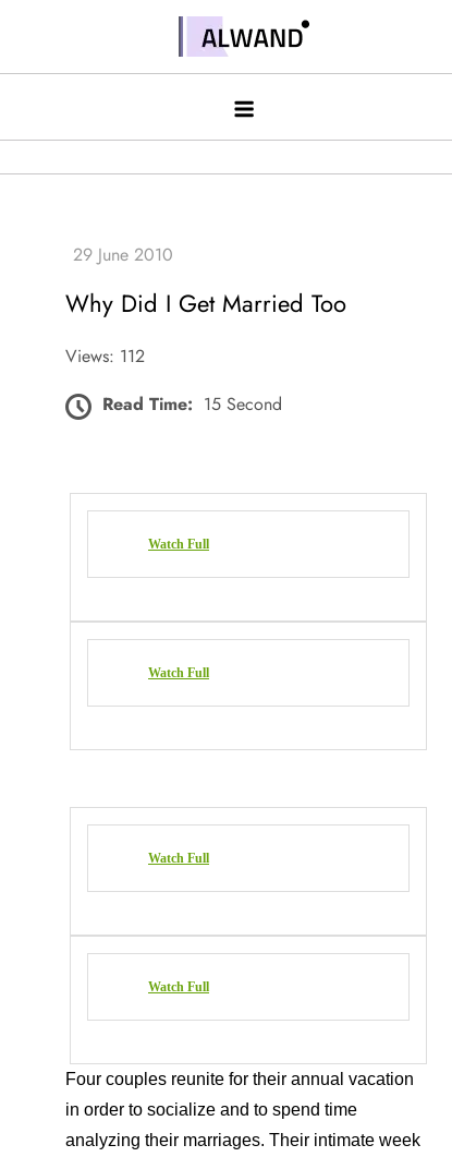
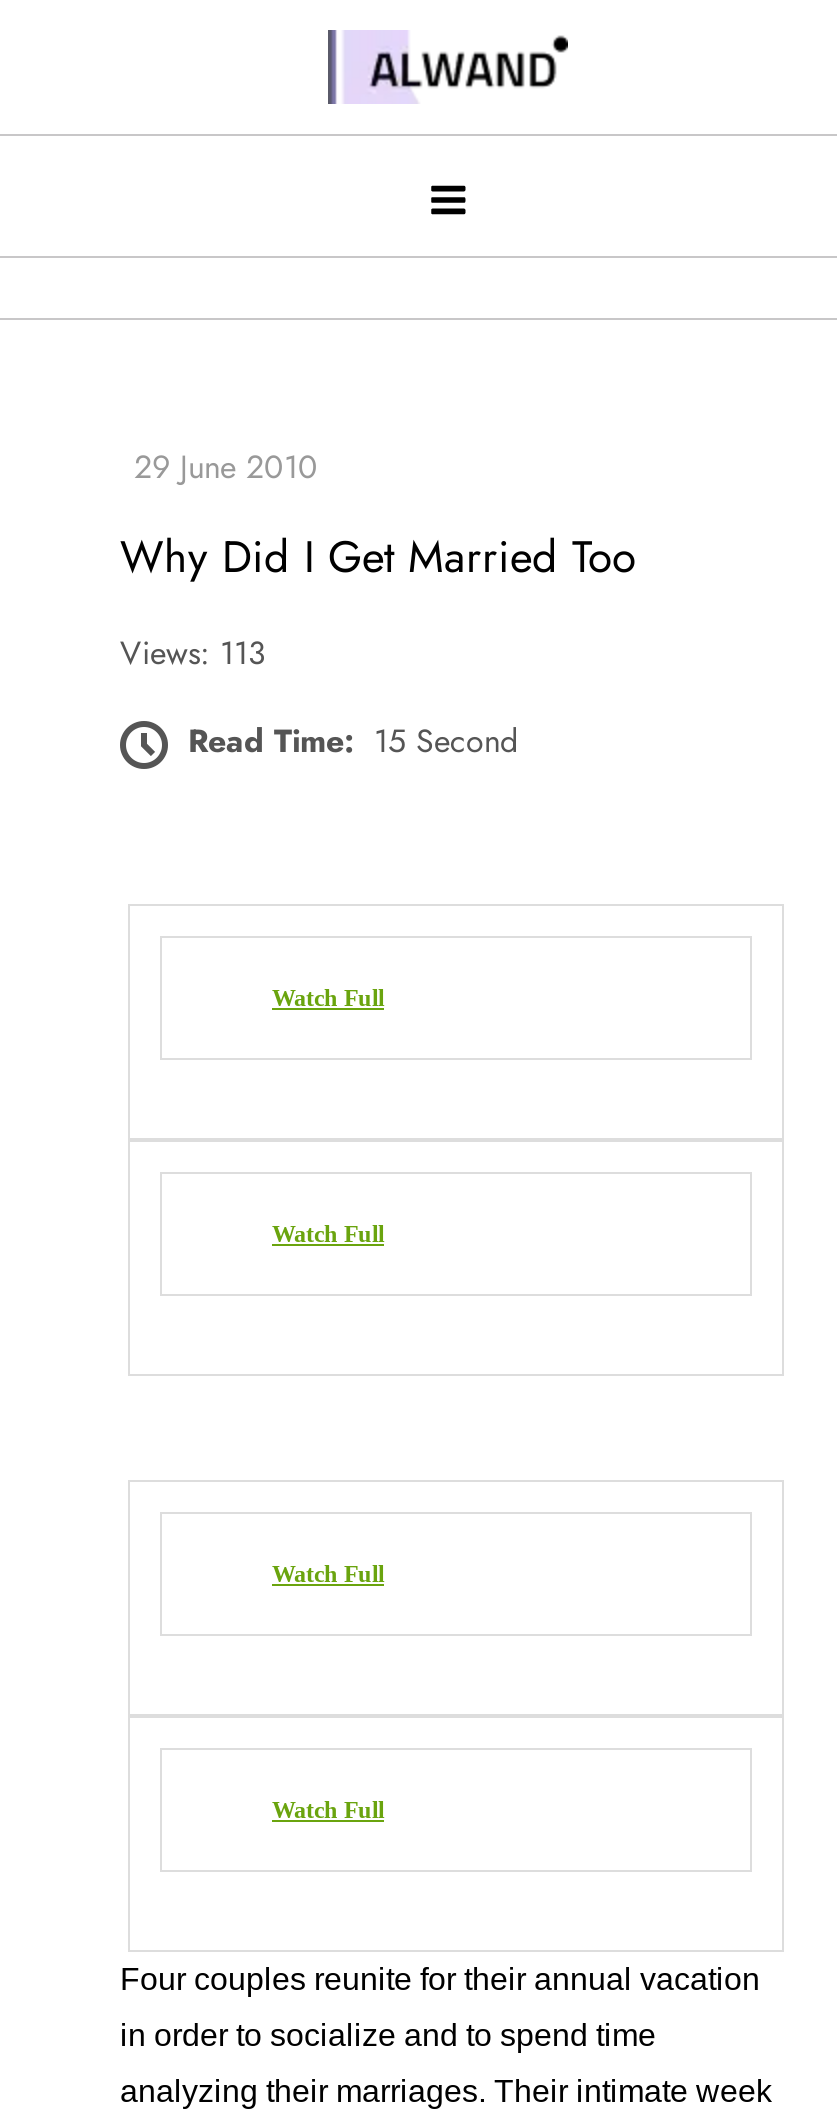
- Views: 112
+ Views: 113
